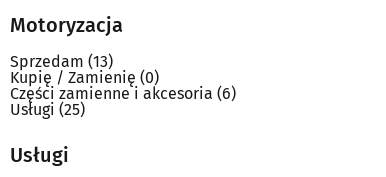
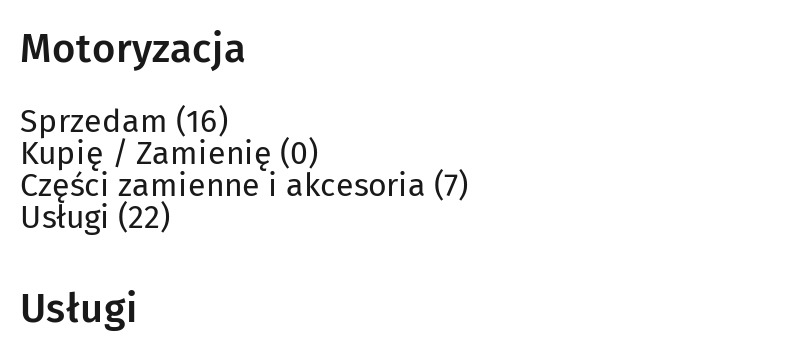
- Sprzedam (13)
+ Sprzedam (16)

- Części zamienne i akcesoria (6)
+ Części zamienne i akcesoria (7)

- Usługi (25)
+ Usługi (22)
